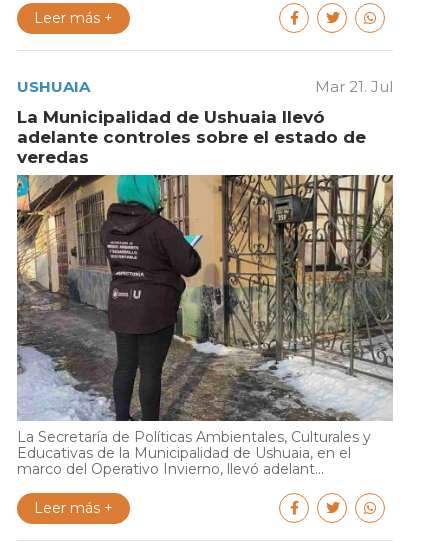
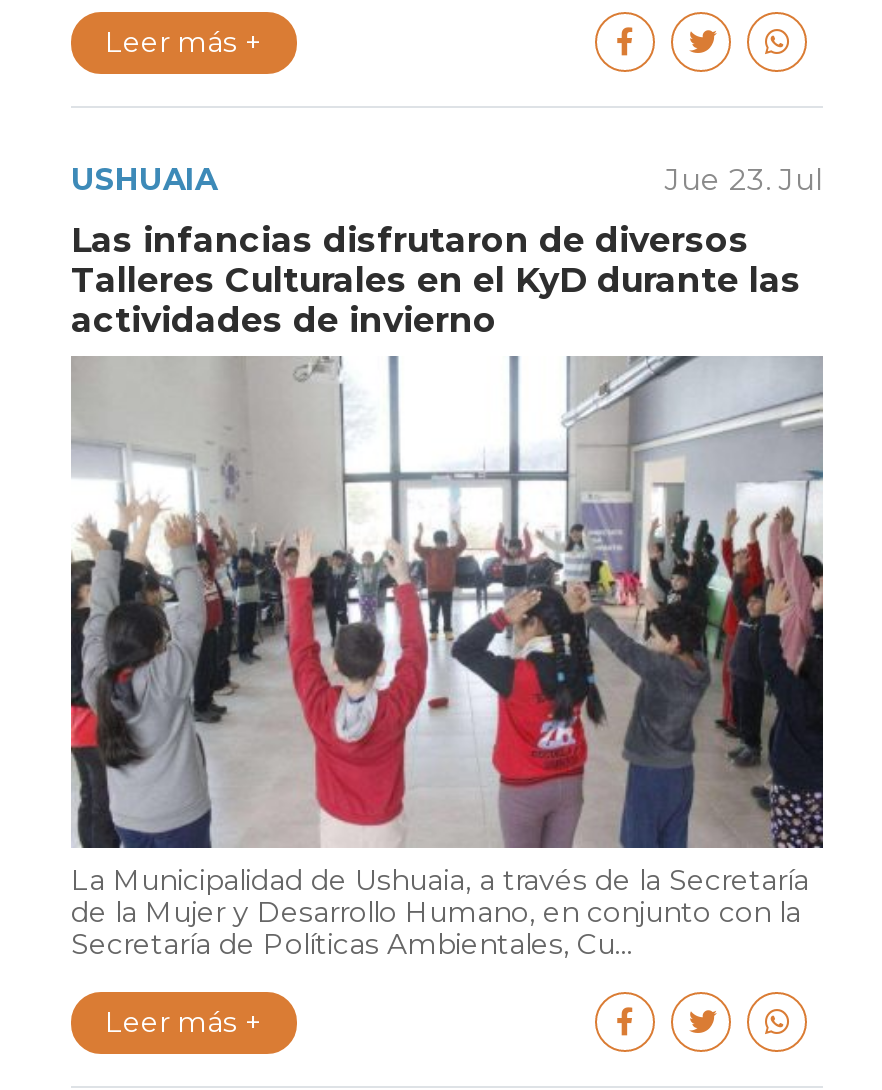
- Mar 21. Jul
+ Jue 23. Jul

- La Municipalidad de Ushuaia llevó
- adelante controles sobre el estado de
- veredas
+ Las infancias disfrutaron de diversos
+ Talleres Culturales en el KyD durante las
+ actividades de invierno

- [image]
- La Secretaría de Políticas Ambientales, Culturales y
- Educativas de la Municipalidad de Ushuaia, en el
- marco del Operativo Invierno, llevó adelant...
+ [image]
+ La Municipalidad de Ushuaia, a través de la Secretaría
+ de la Mujer y Desarrollo Humano, en conjunto con la
+ Secretaría de Políticas Ambientales, Cu...
